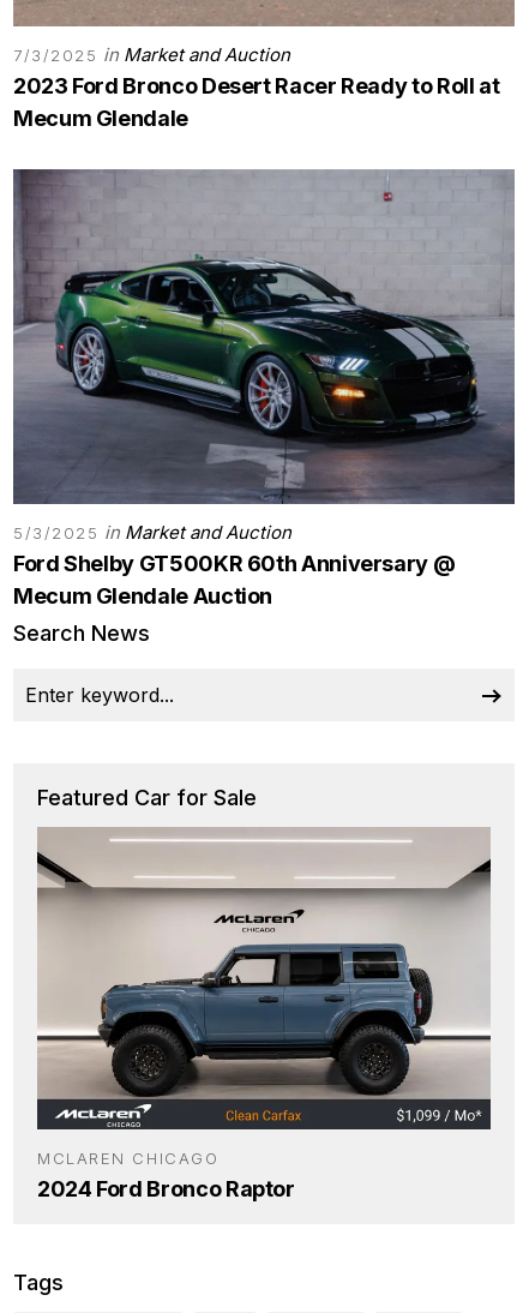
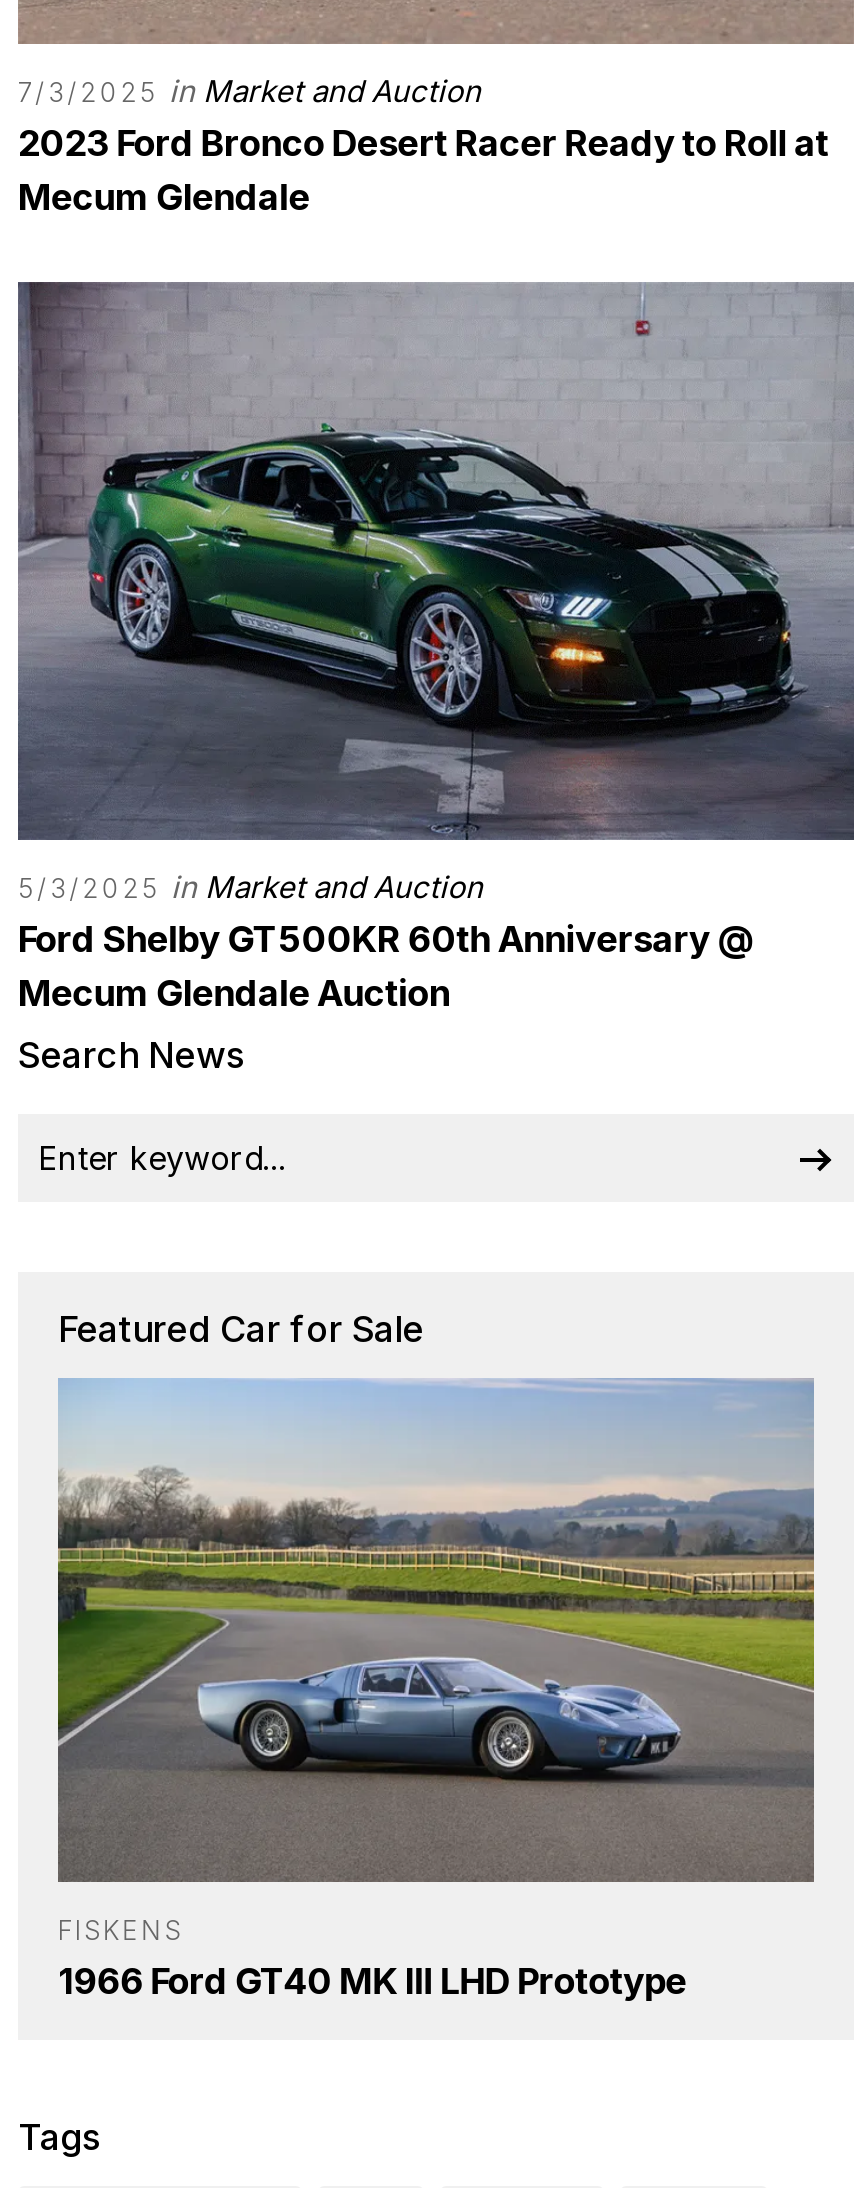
- [image]
- MCLAREN CHICAGO
- 2024 Ford Bronco Raptor
+ [image]
+ FISKENS
+ 1966 Ford GT40 MK III LHD Prototype
